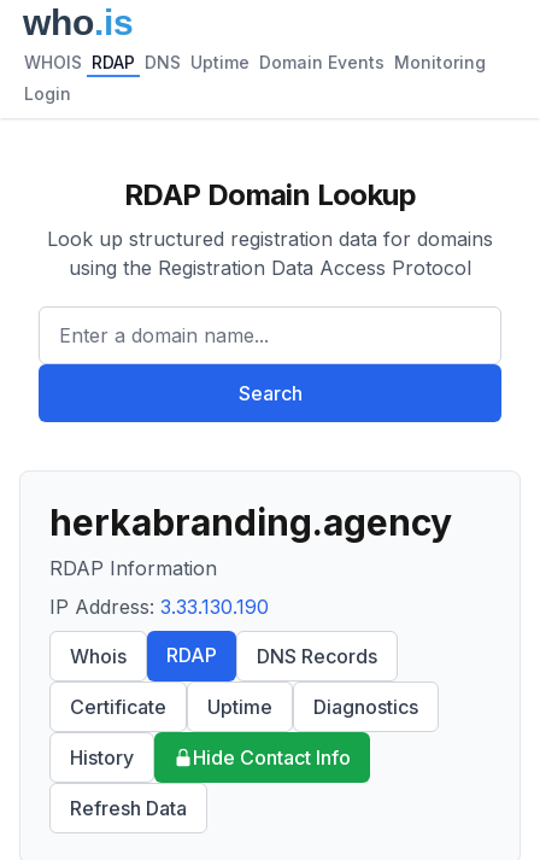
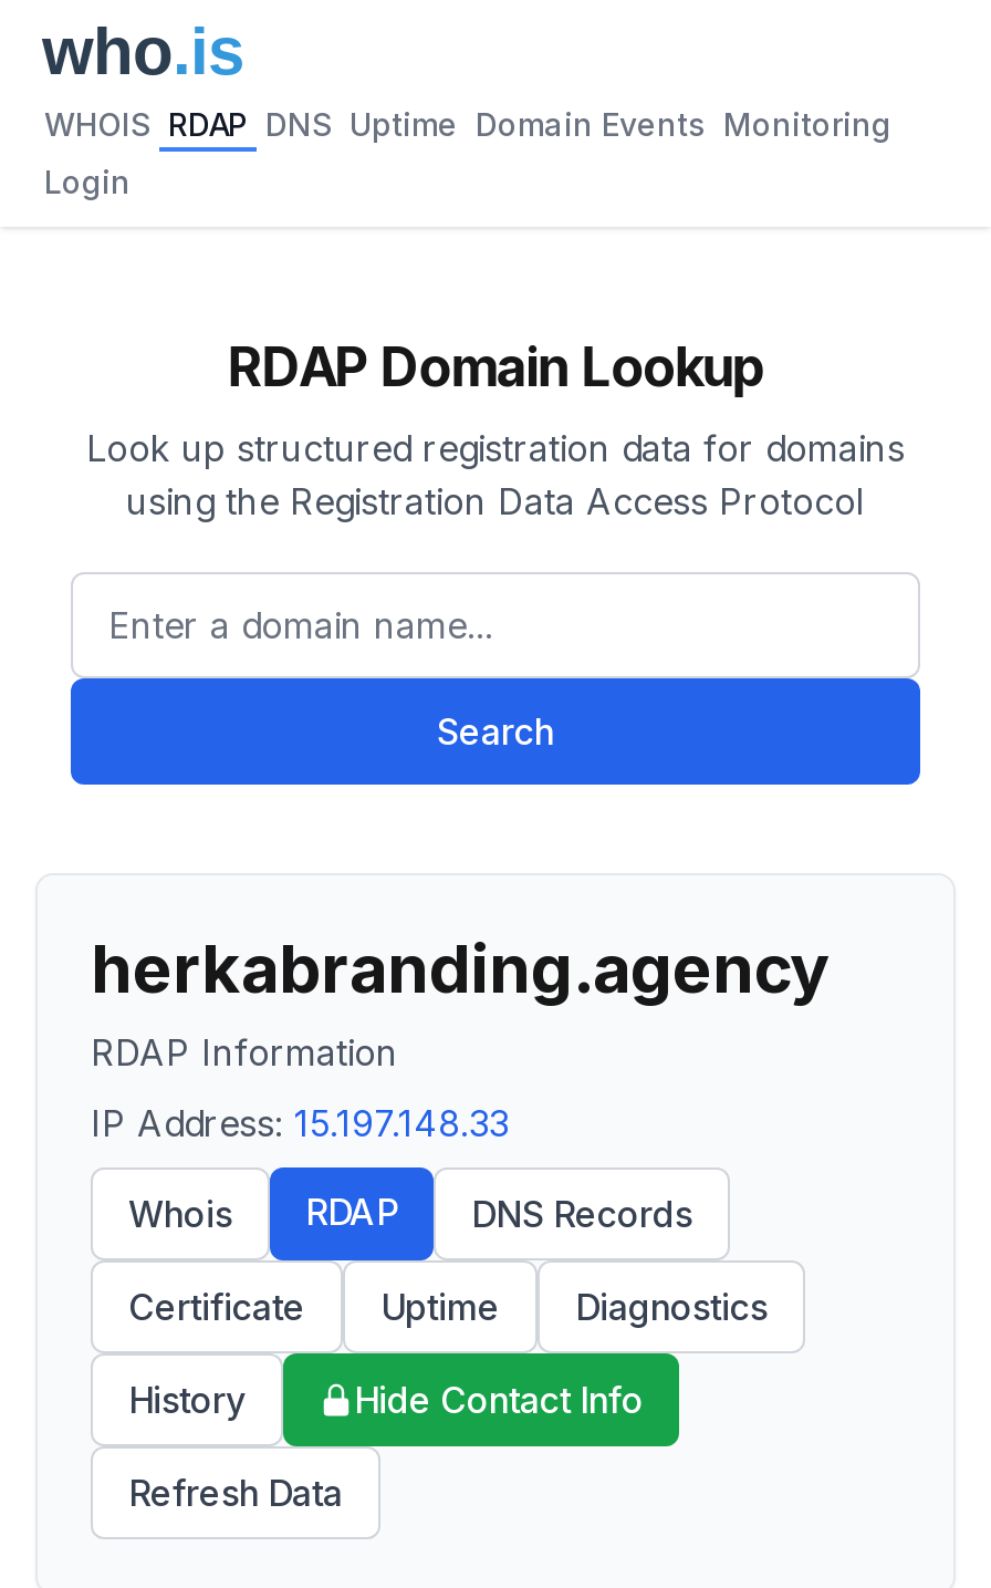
- IP Address: 3.33.130.190
+ IP Address: 15.197.148.33
